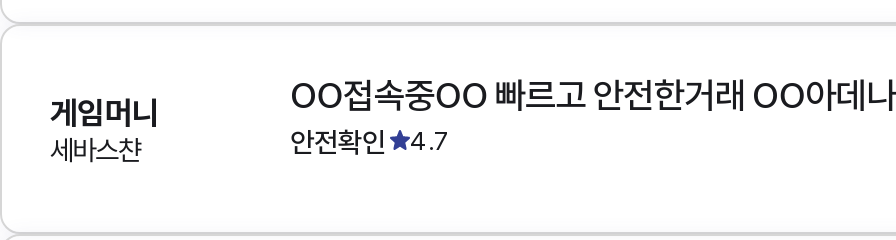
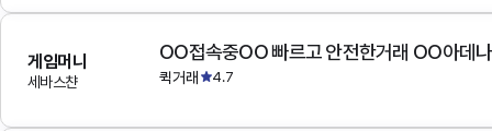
- 안전확인
+ 퀵거래
